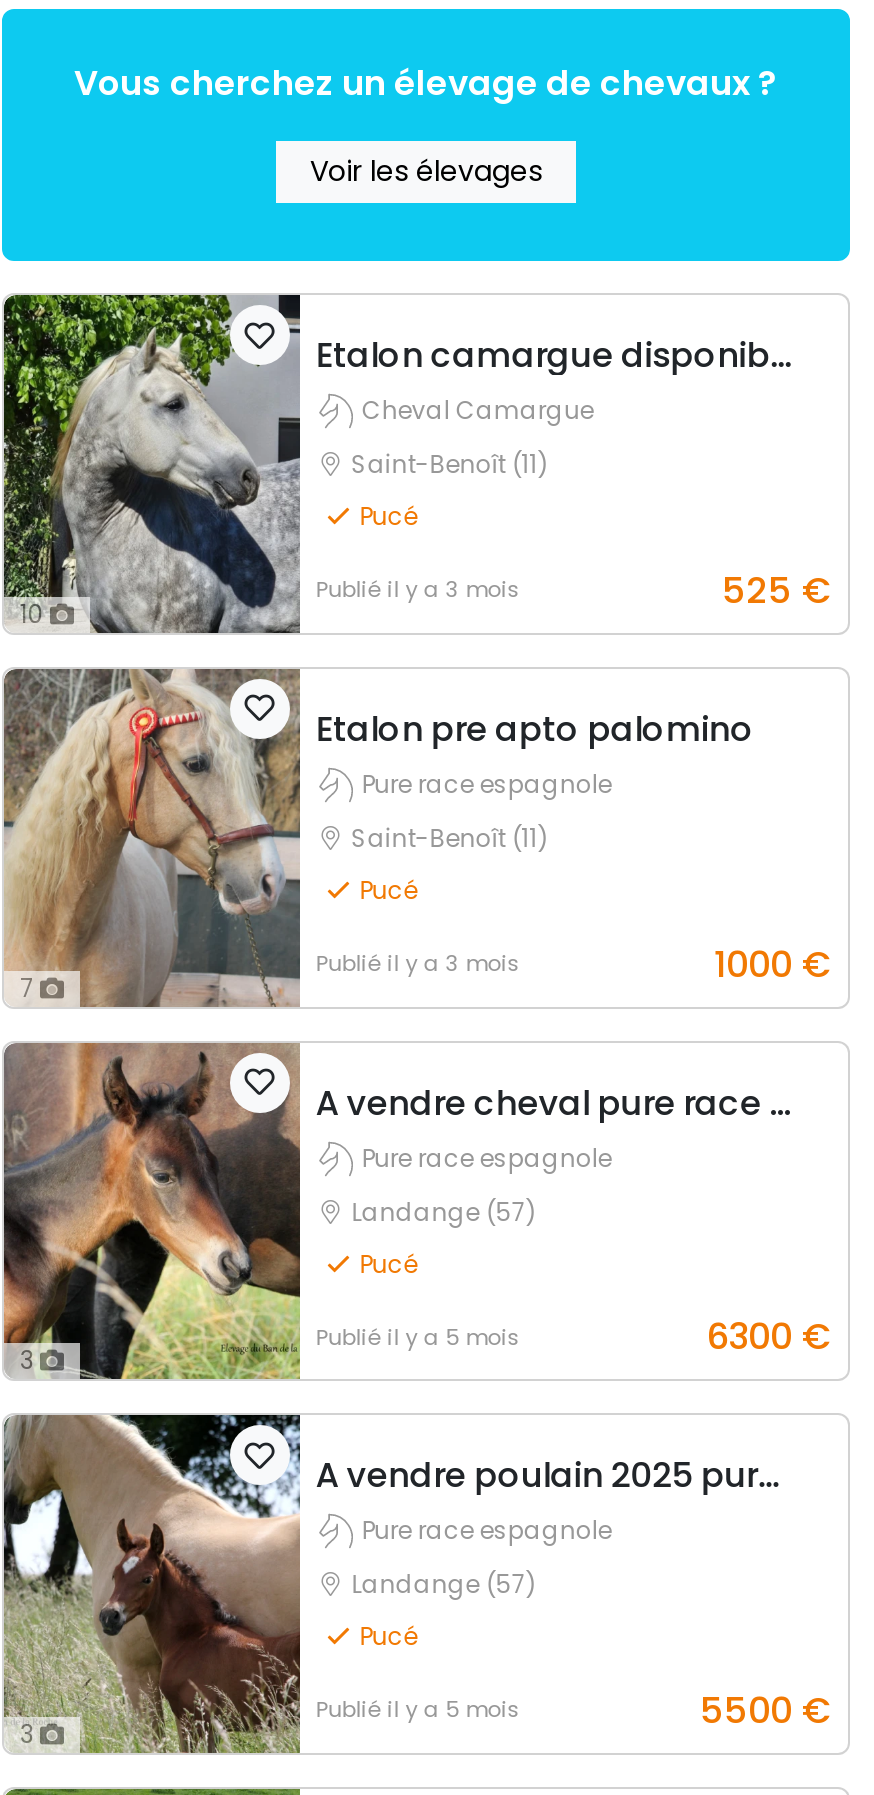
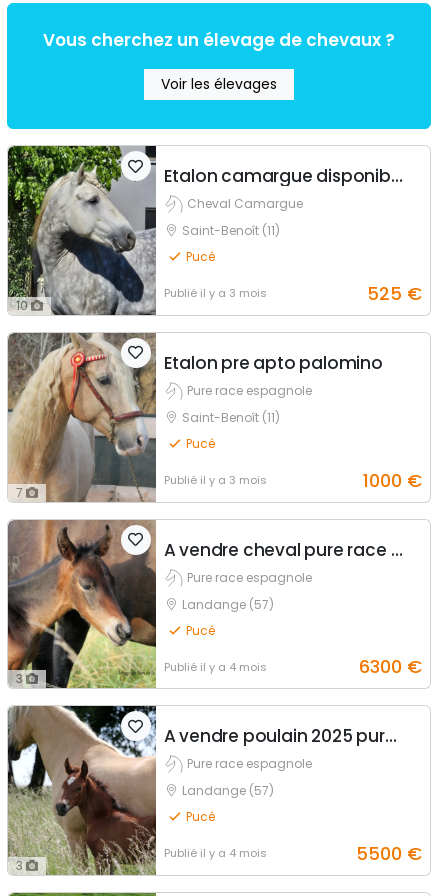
- Publié il y a 5 mois
+ Publié il y a 4 mois

- Publié il y a 5 mois
+ Publié il y a 4 mois
